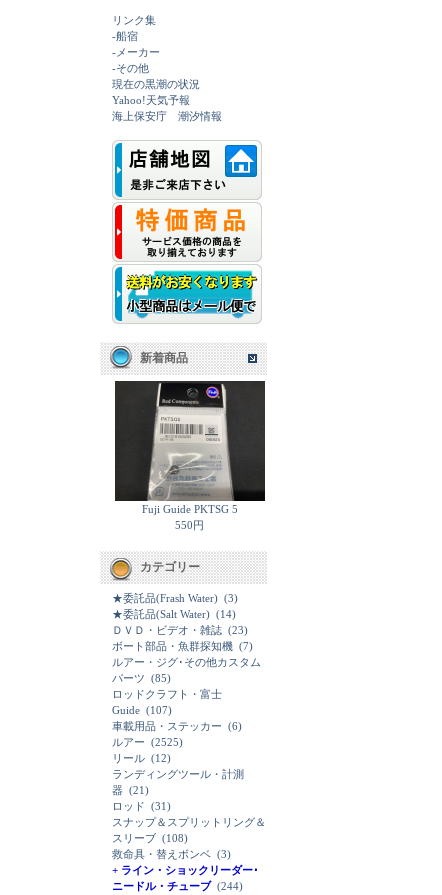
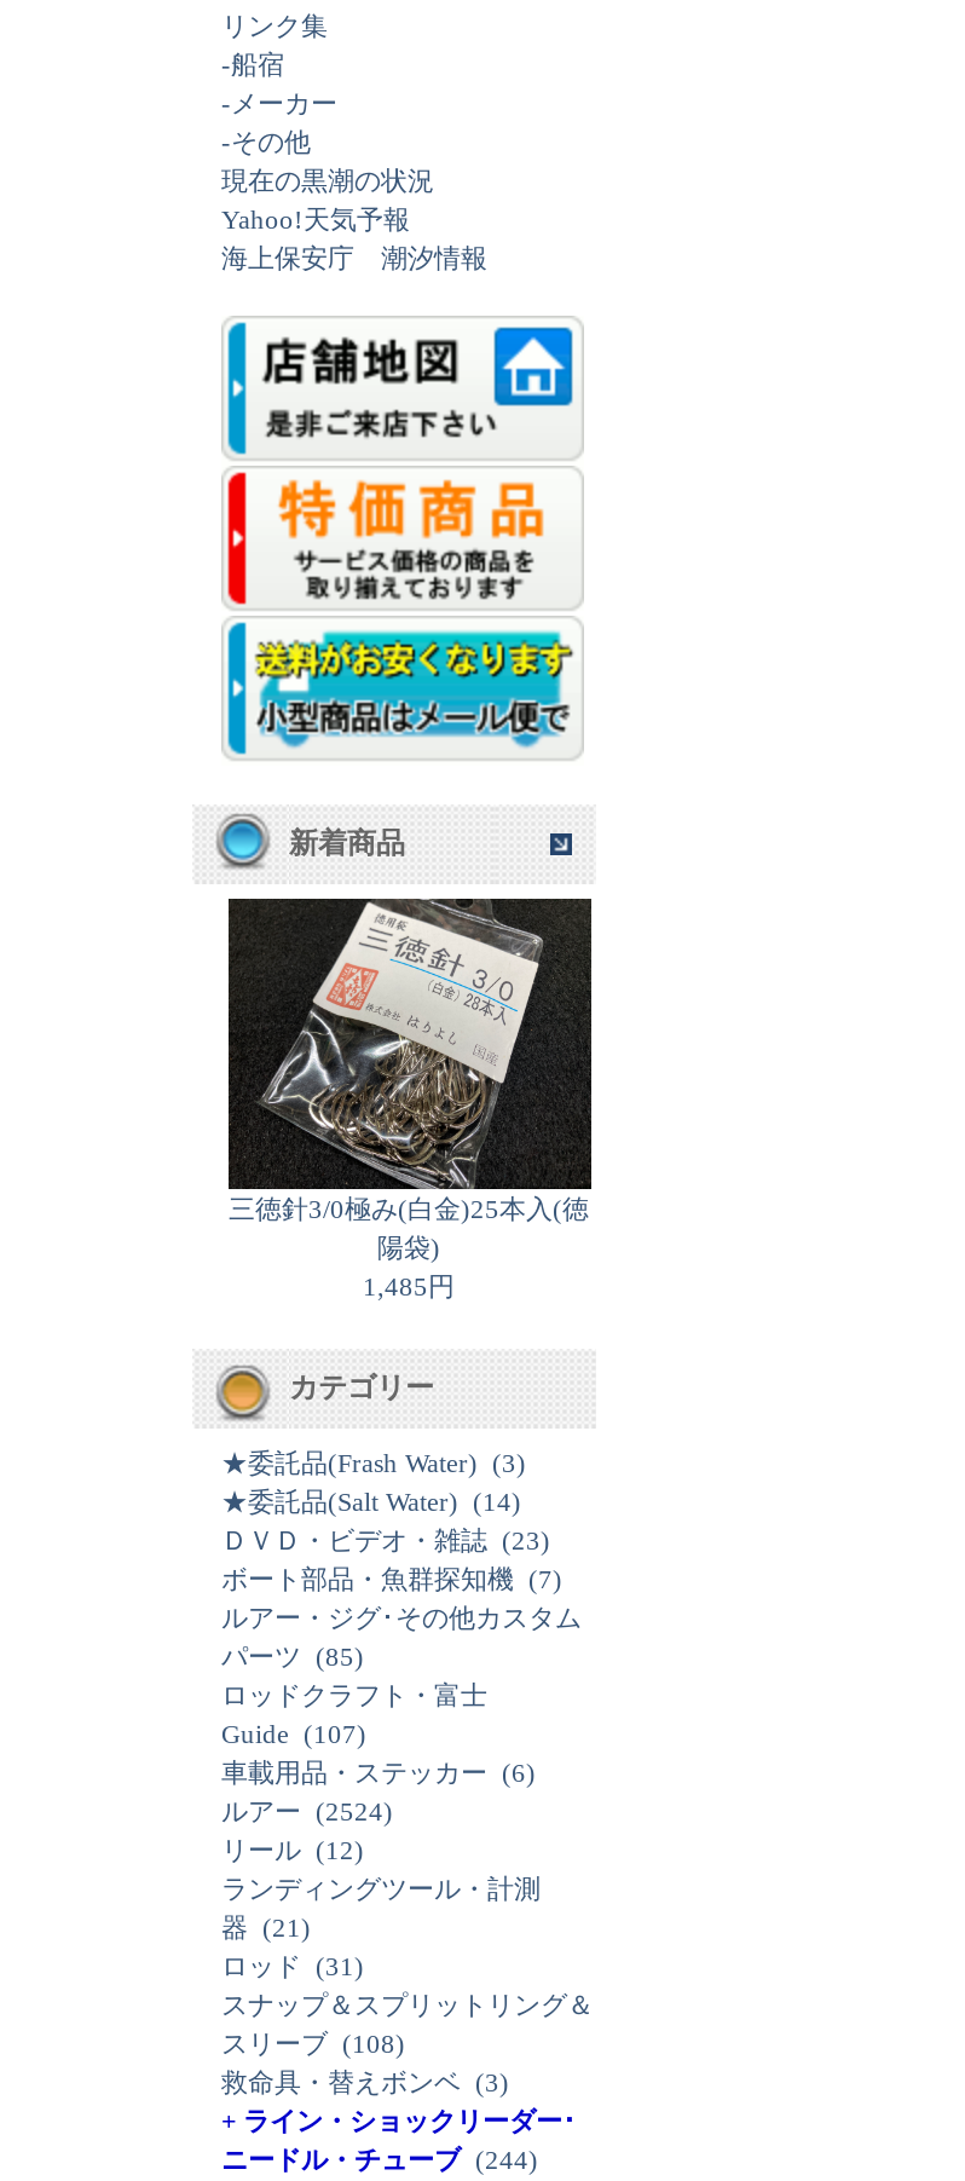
- [image]
- Fuji Guide PKTSG 5
- 550円
+ [image]
+ 三徳針3/0極み(白金)25本入(徳
+ 陽袋)
+ 1,485円

- ルアー(2525)
+ ルアー(2524)
